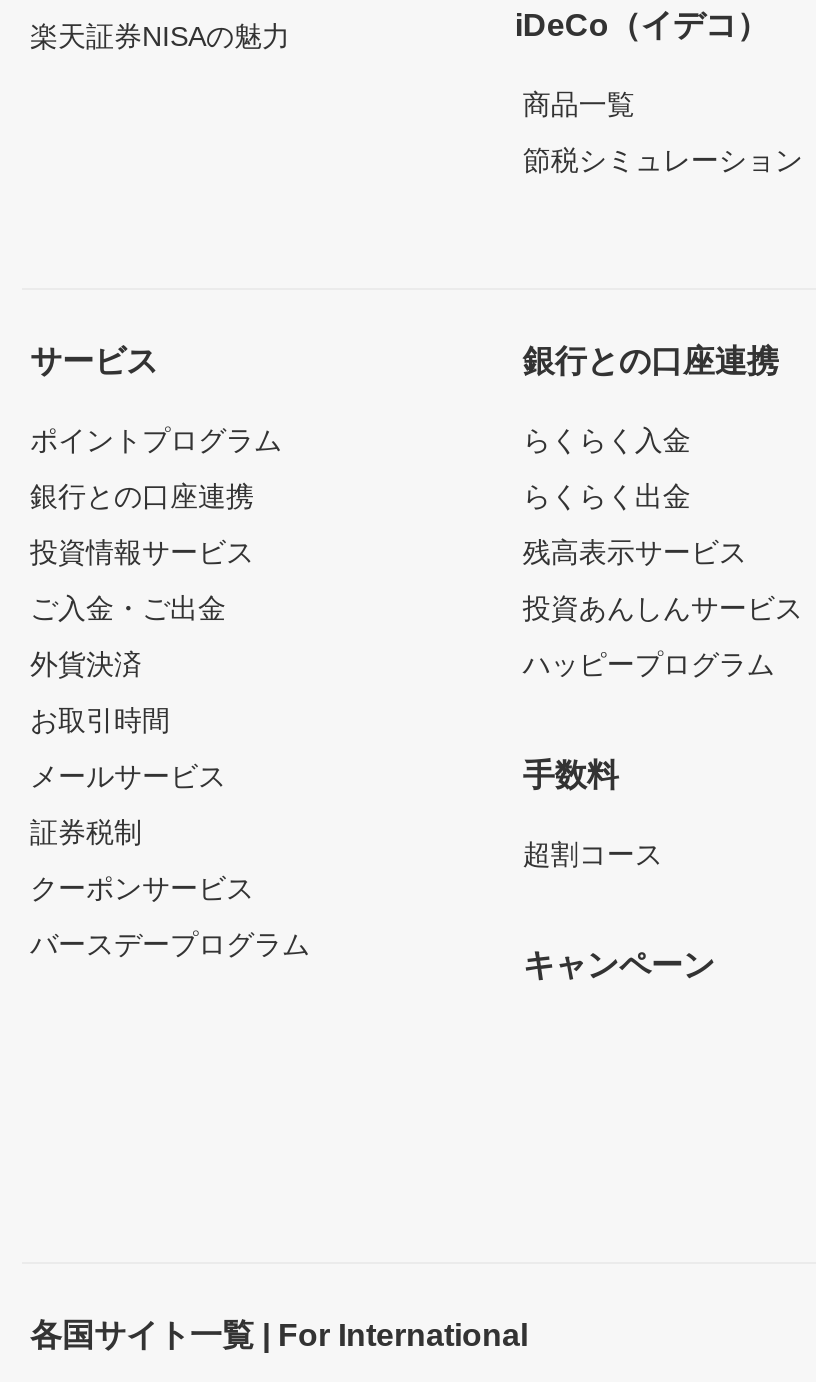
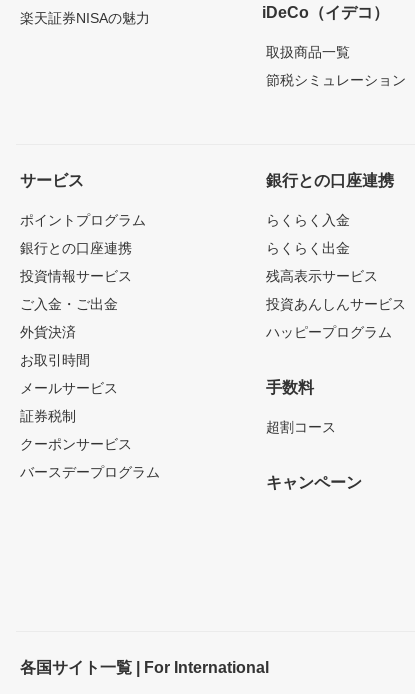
- 商品一覧
+ 取扱商品一覧
